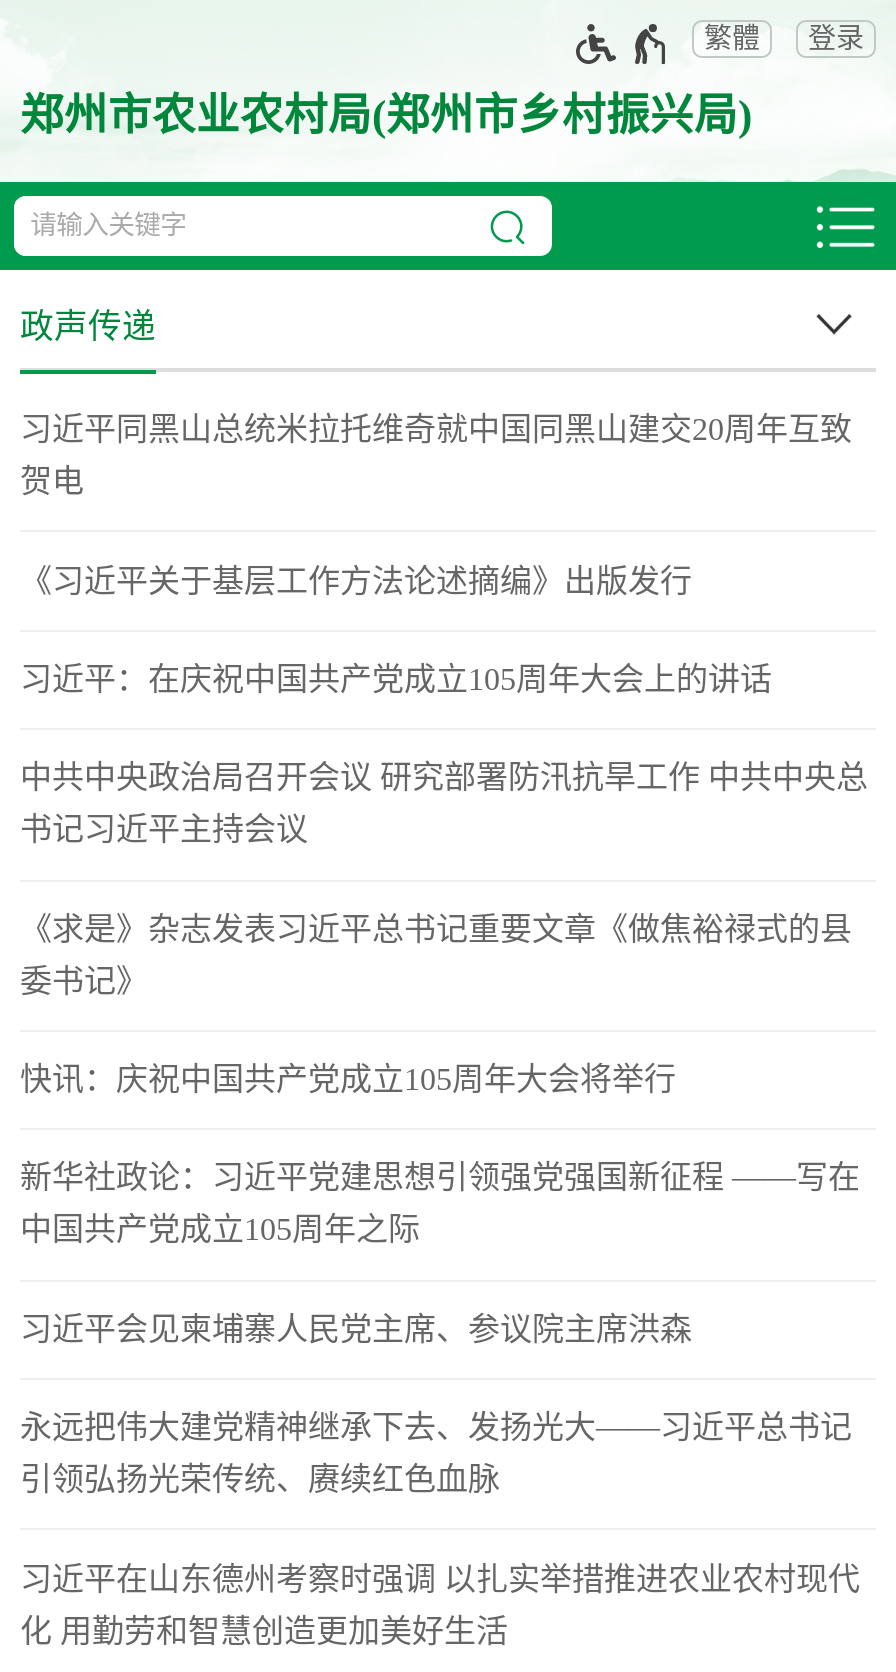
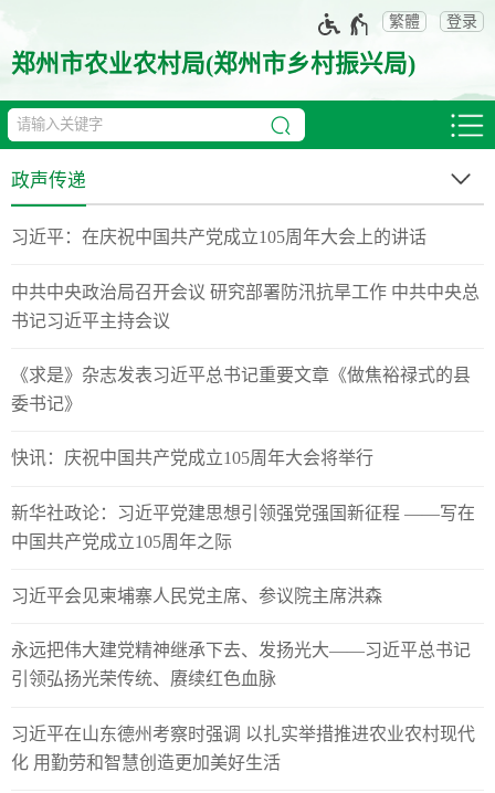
- 习近平同黑山总统米拉托维奇就中国同黑山建交20周年互致
- 贺电
- 《习近平关于基层工作方法论述摘编》出版发行
